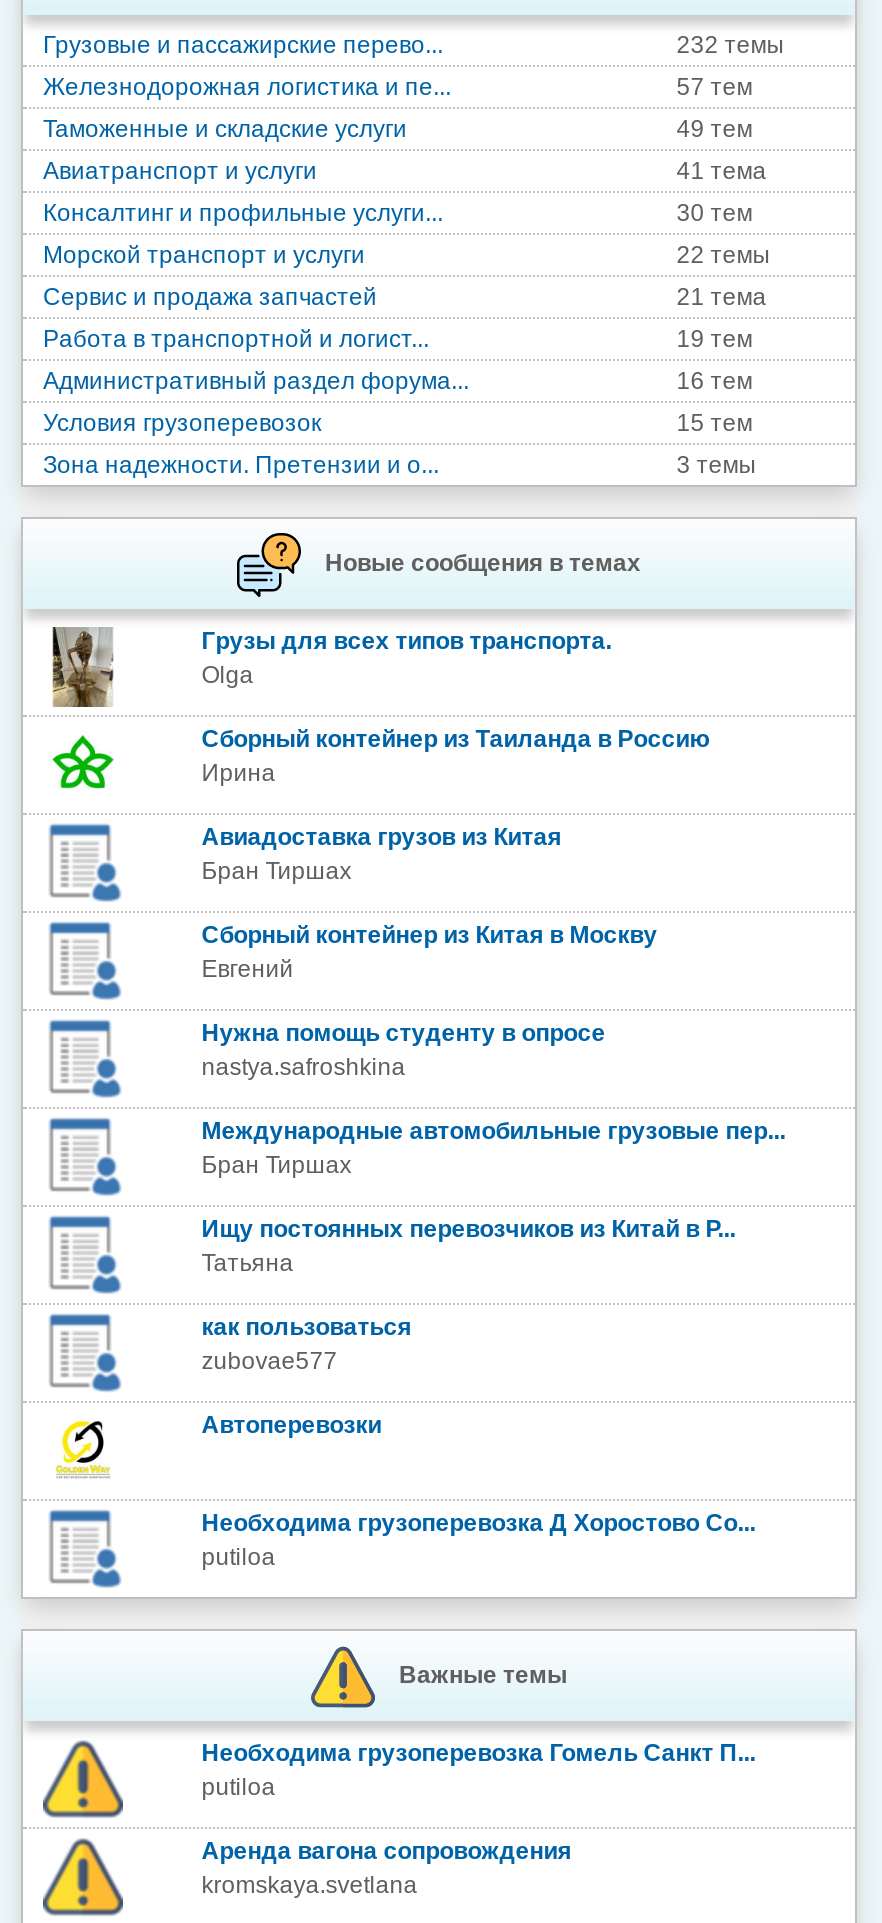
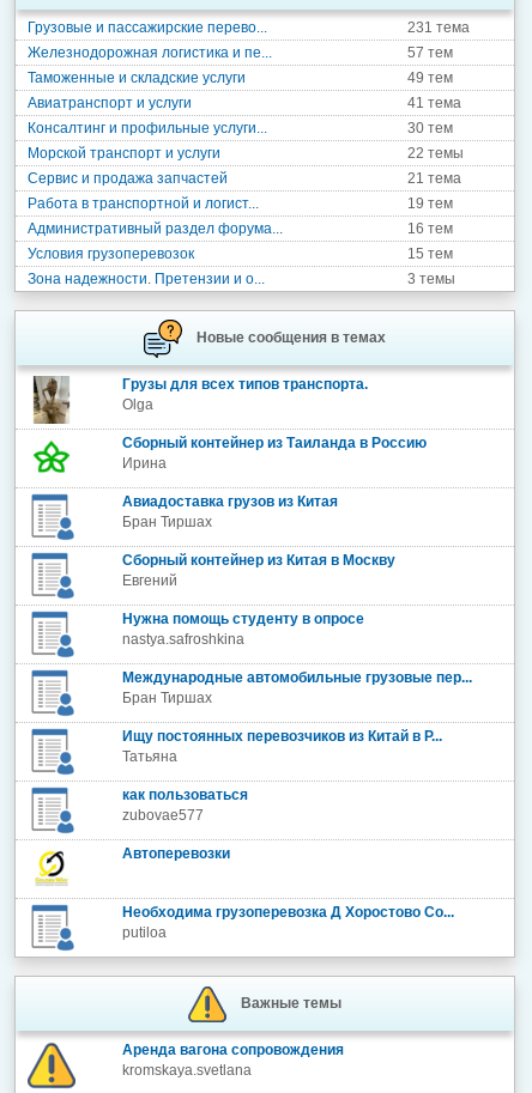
- 232 темы
+ 231 тема

- Необходима грузоперевозка Гомель Санкт П...
- putiloa
